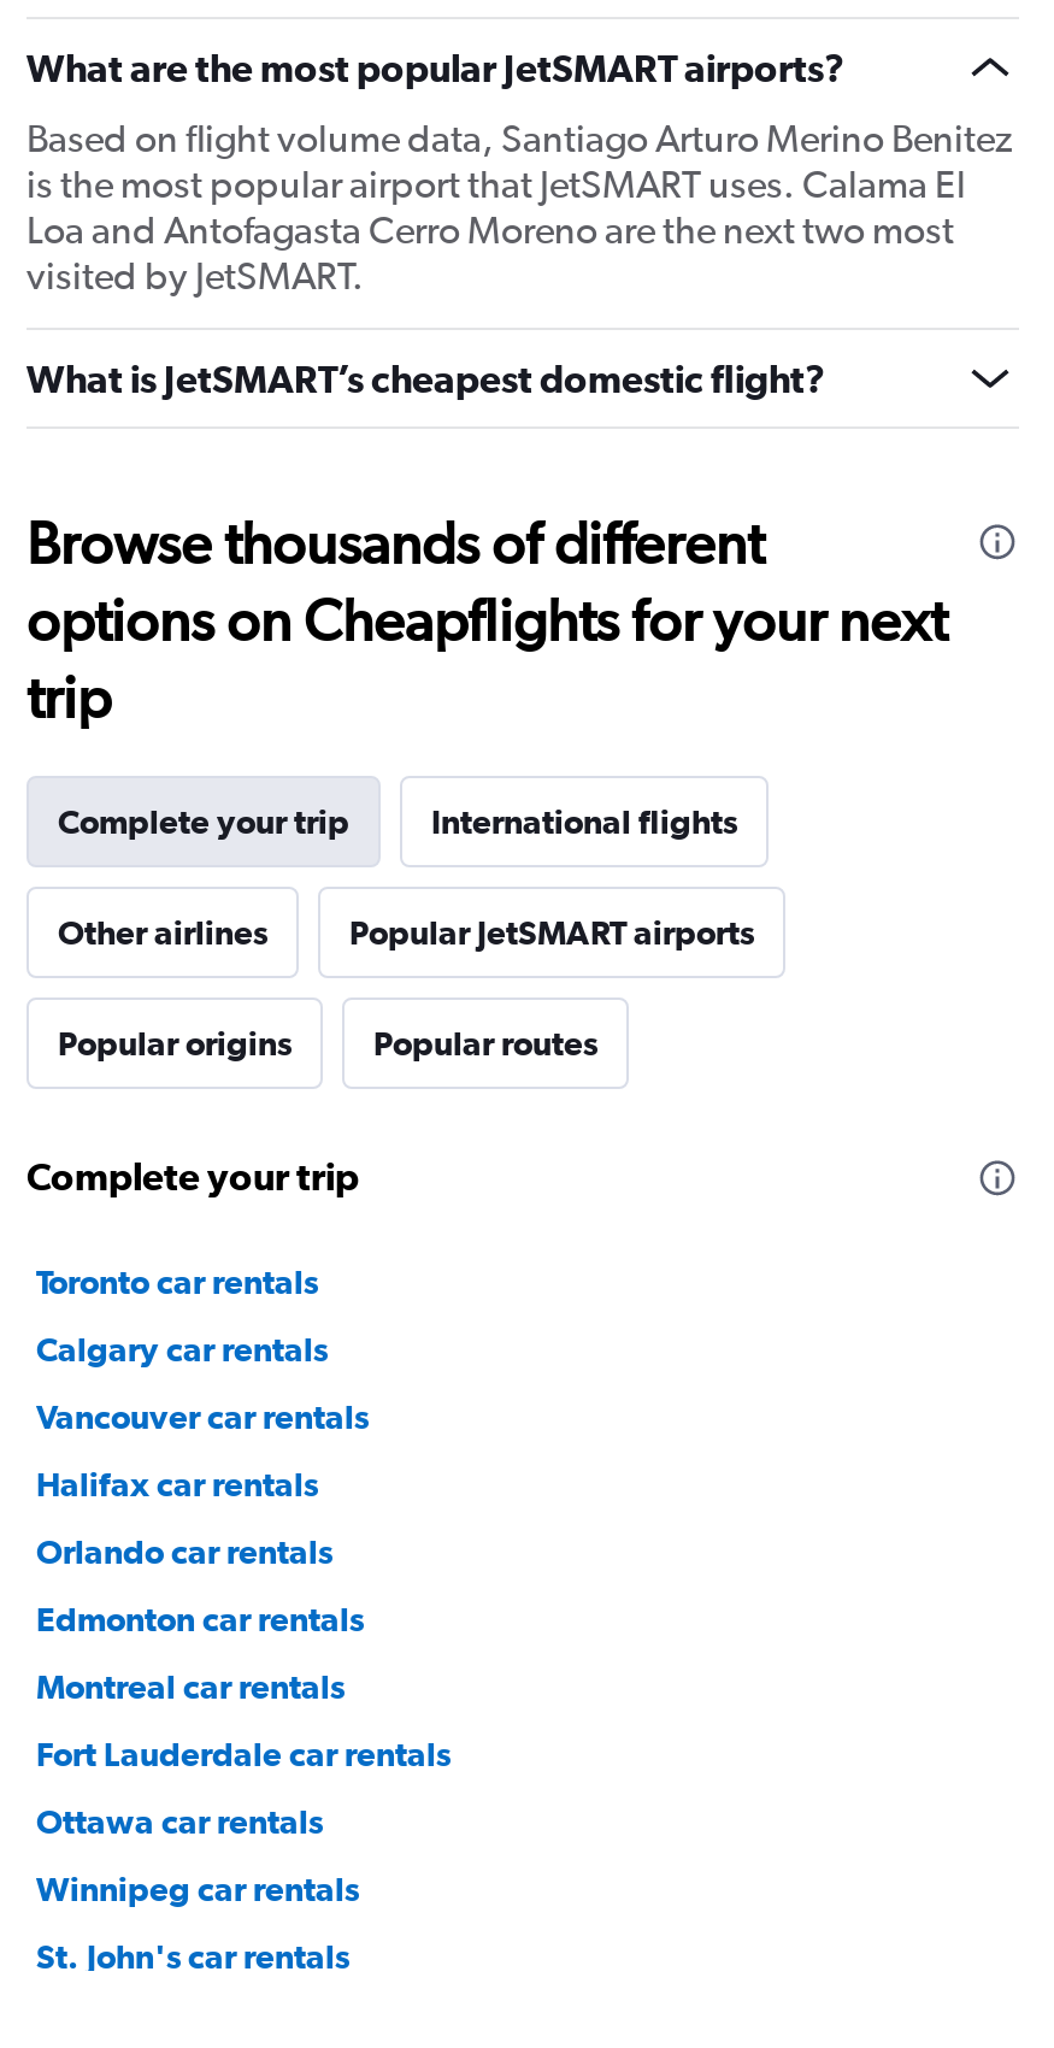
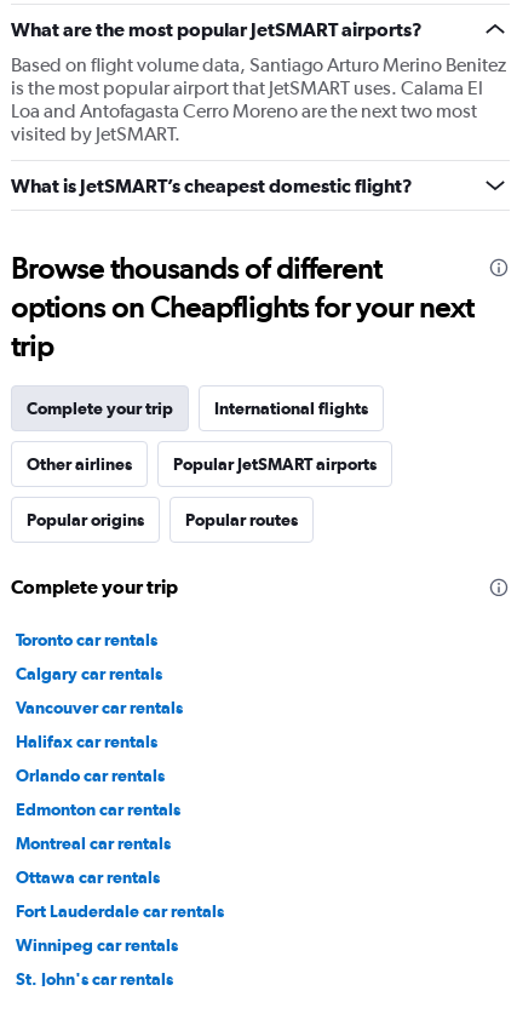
moved down: Fort Lauderdale car rentals

moved up: Ottawa car rentals
